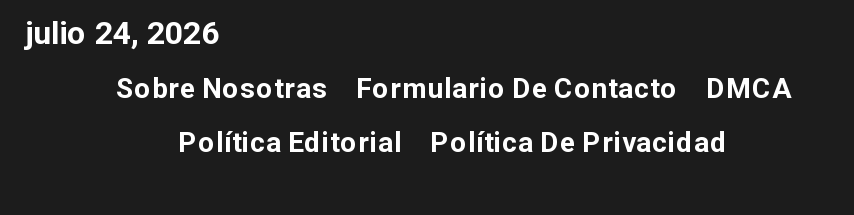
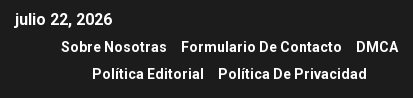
- julio 24, 2026
+ julio 22, 2026
